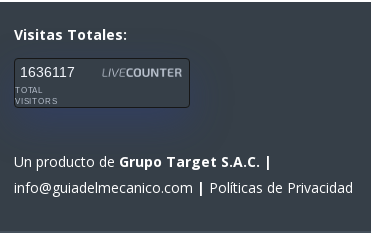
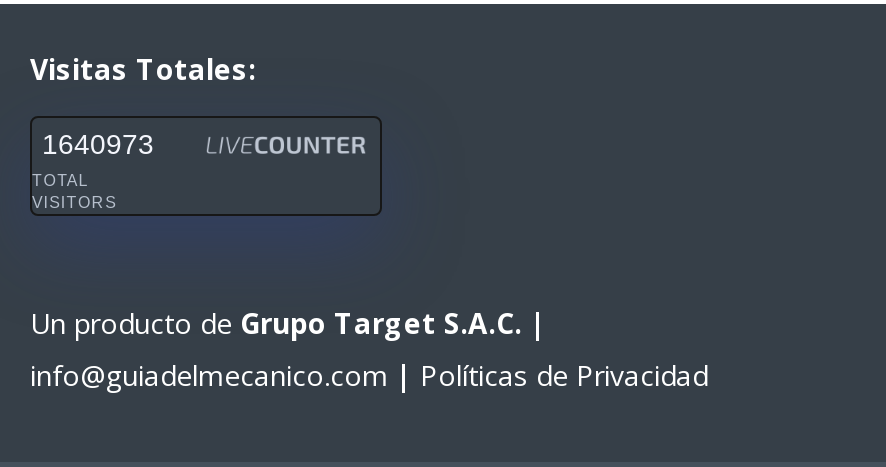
- 1636117
+ 1640973
